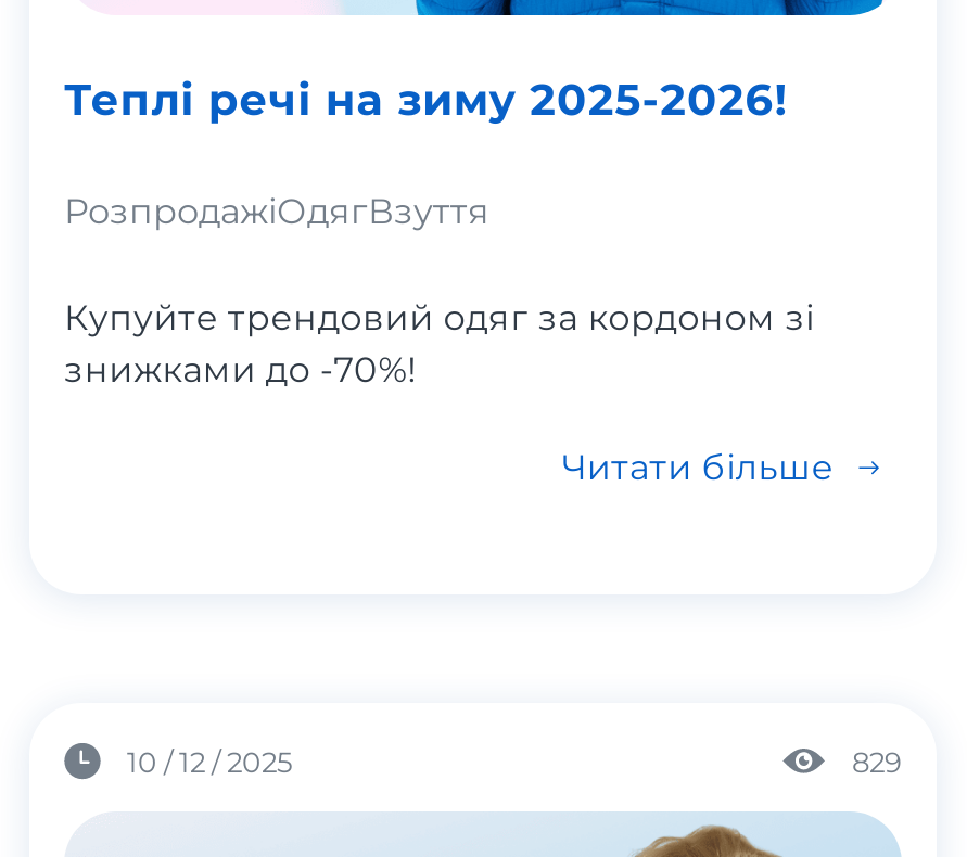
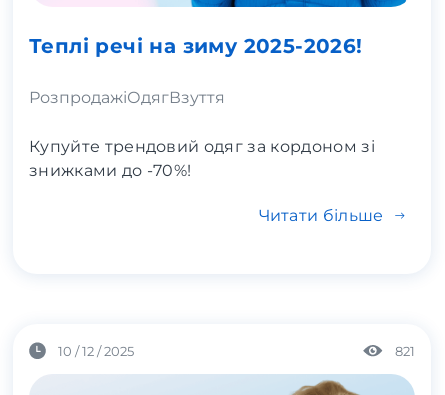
- 829
+ 821
